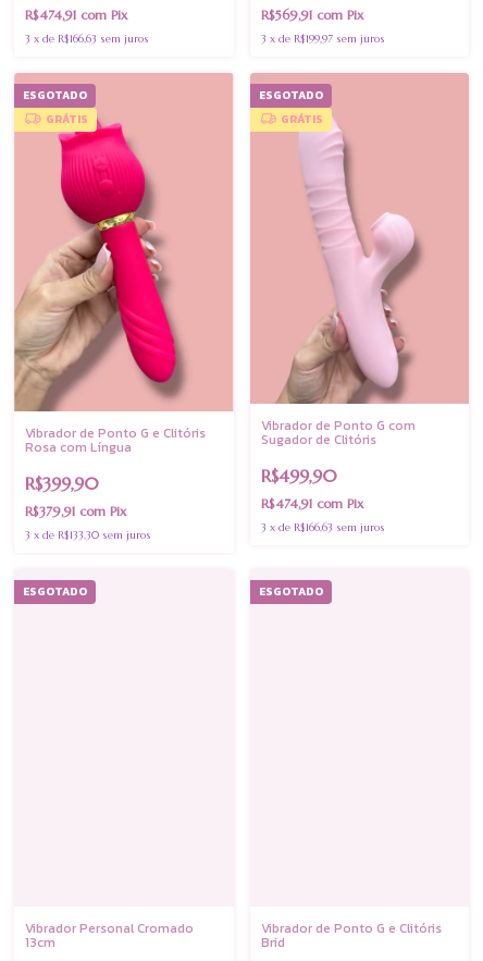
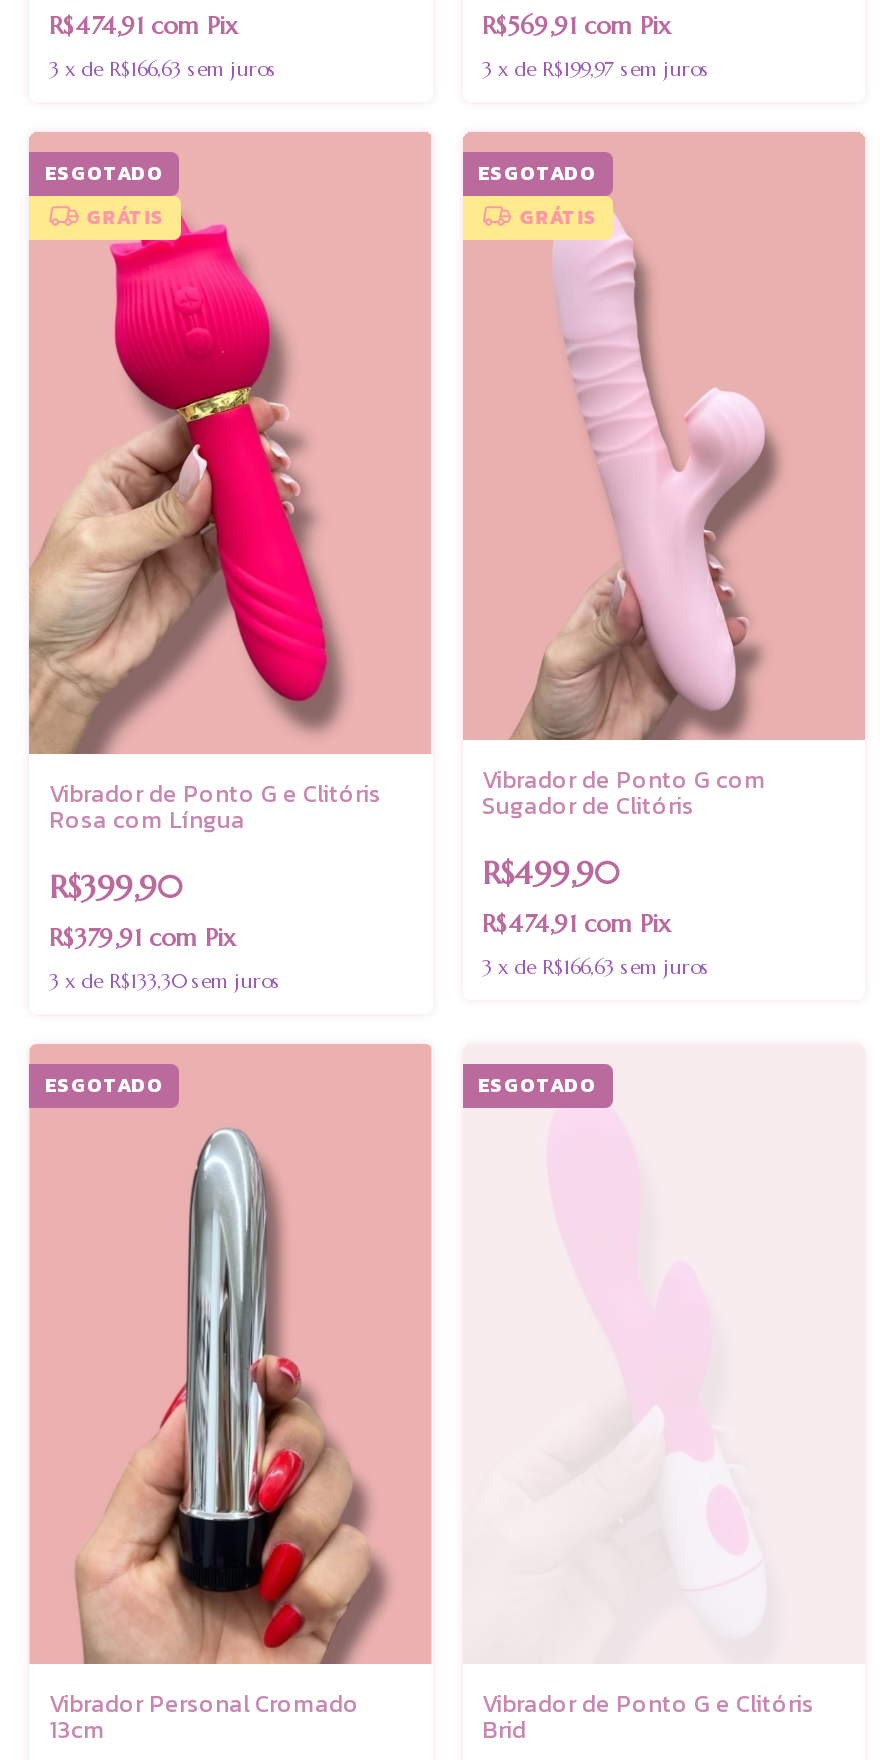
+ [image]
